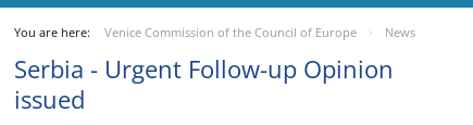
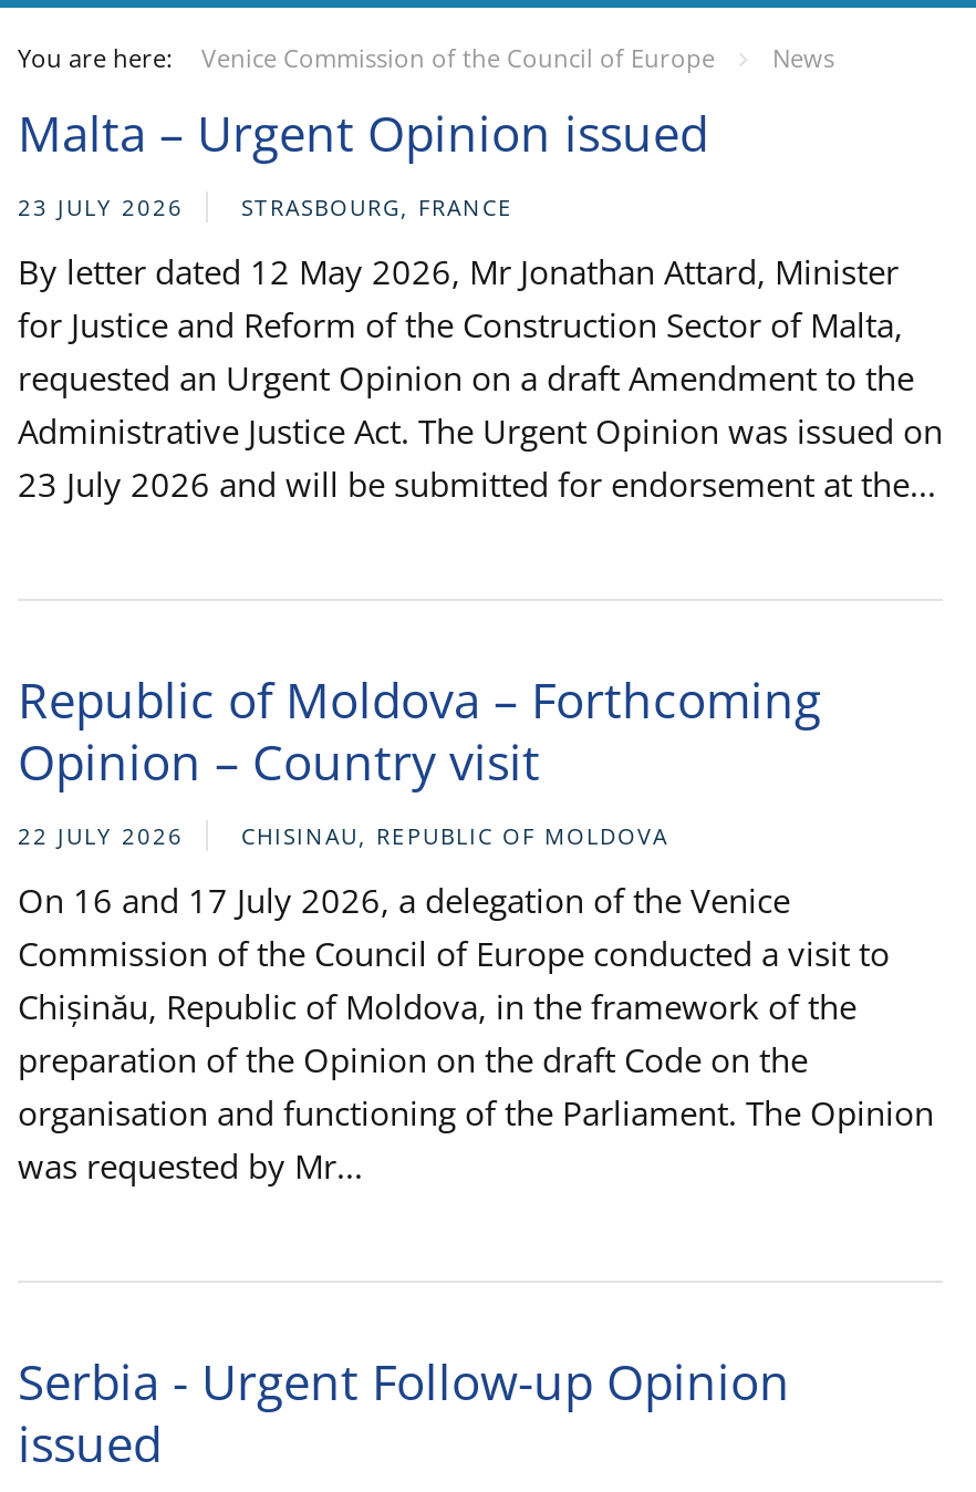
+ Malta – Urgent Opinion issued
+ 23 JULY 2026
+ STRASBOURG, FRANCE
+ By letter dated 12 May 2026, Mr Jonathan Attard, Minister
+ for Justice and Reform of the Construction Sector of Malta,
+ requested an Urgent Opinion on a draft Amendment to the
+ Administrative Justice Act. The Urgent Opinion was issued on
+ 23 July 2026 and will be submitted for endorsement at the...
+ Republic of Moldova – Forthcoming
+ Opinion – Country visit
+ 22 JULY 2026
+ CHISINAU, REPUBLIC OF MOLDOVA
+ On 16 and 17 July 2026, a delegation of the Venice
+ Commission of the Council of Europe conducted a visit to
+ Chișinău, Republic of Moldova, in the framework of the
+ preparation of the Opinion on the draft Code on the
+ organisation and functioning of the Parliament. The Opinion
+ was requested by Mr...
